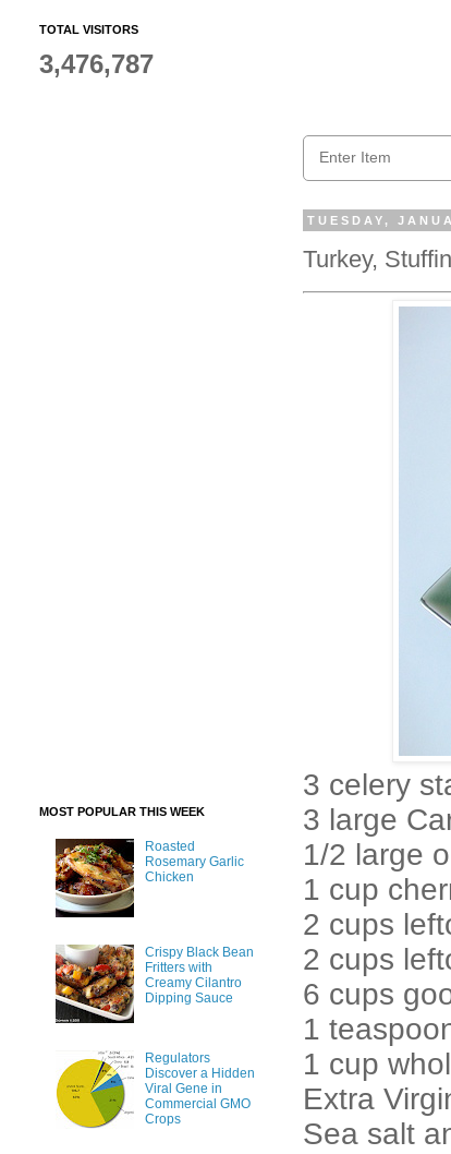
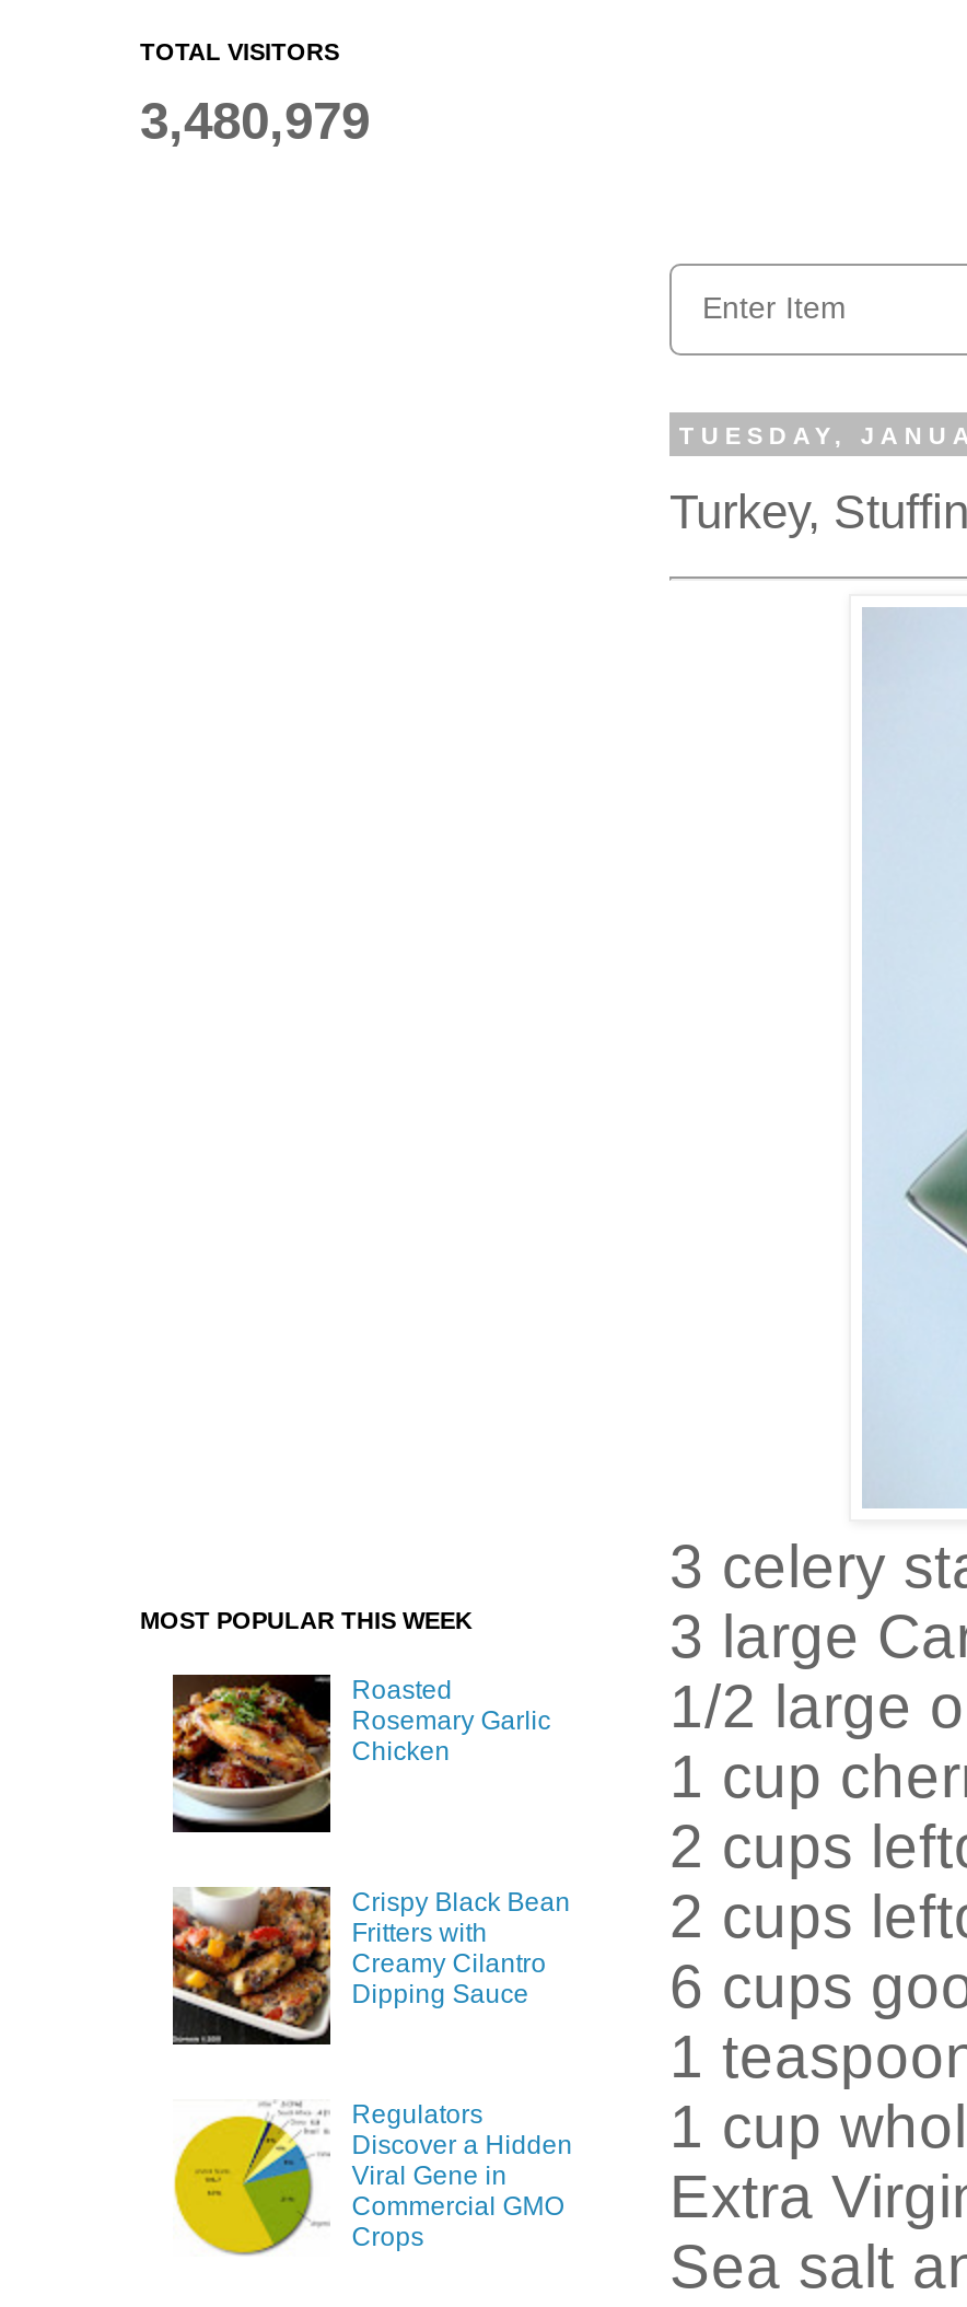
- 3,476,787
+ 3,480,979
